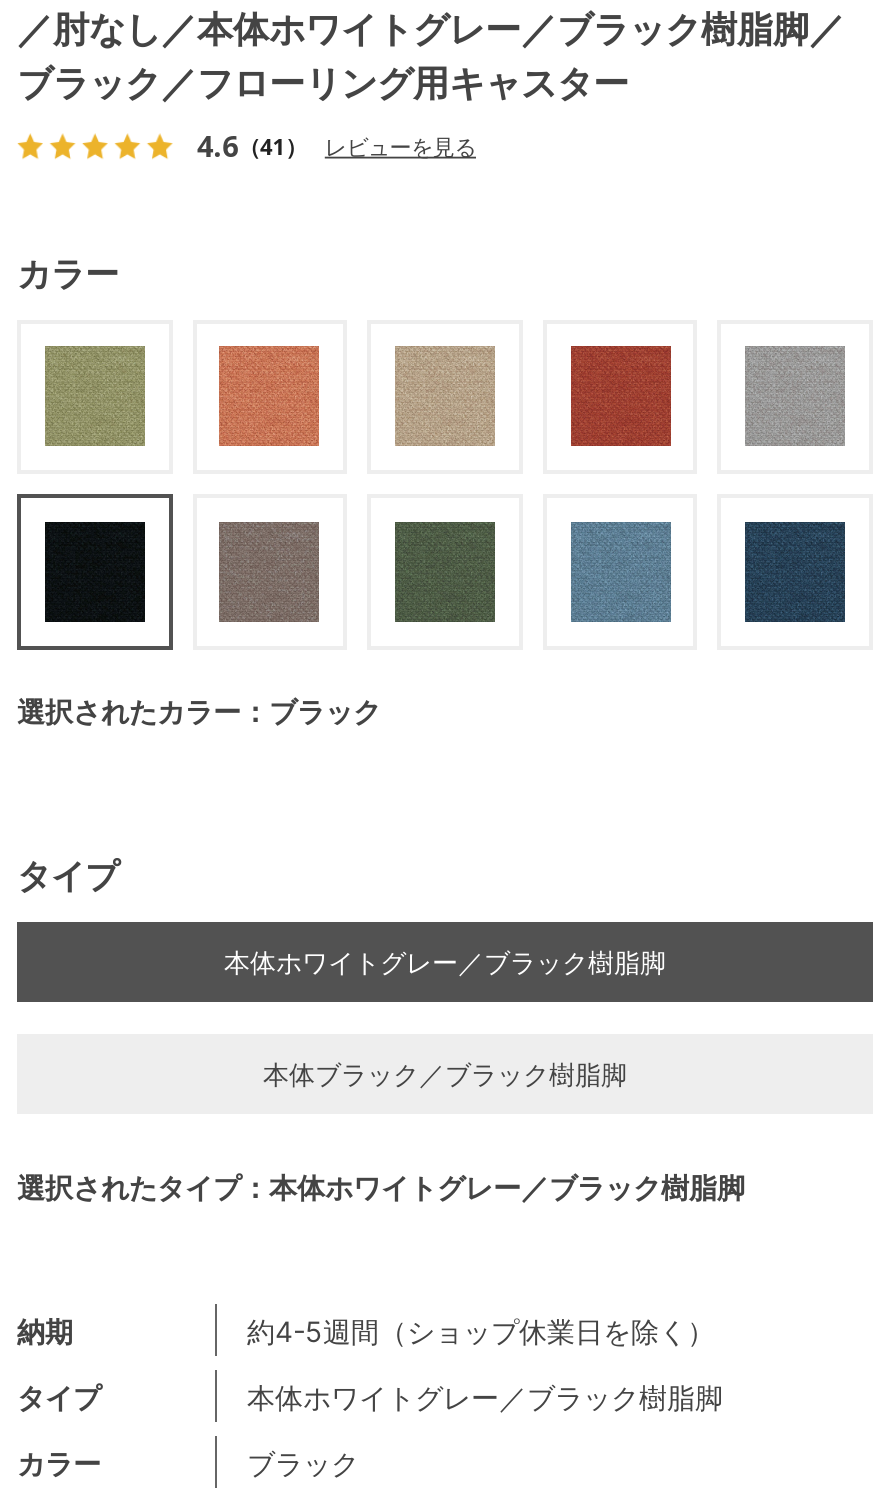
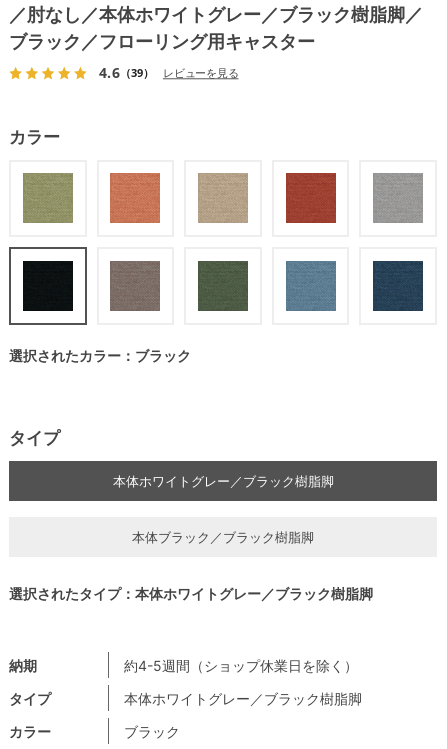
- 4.6（41） レビューを見る
+ 4.6（39） レビューを見る
